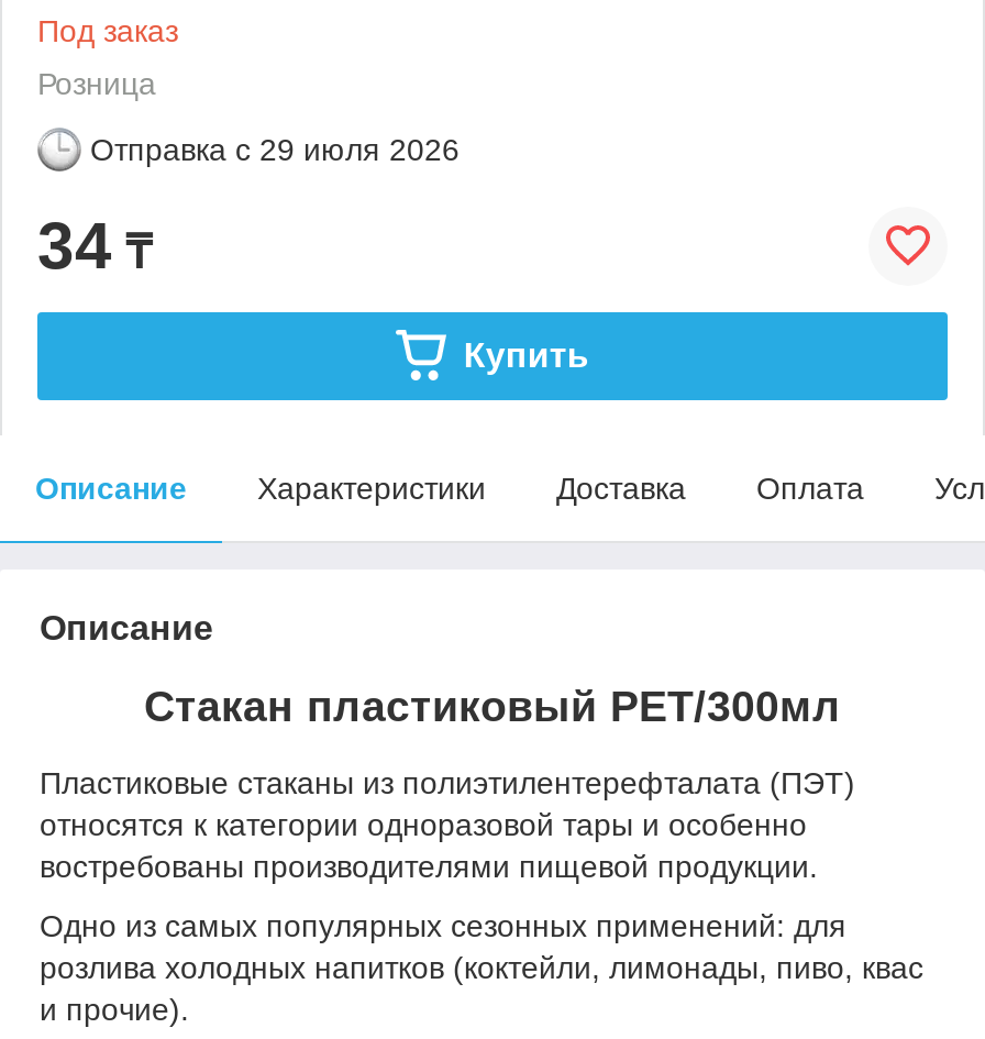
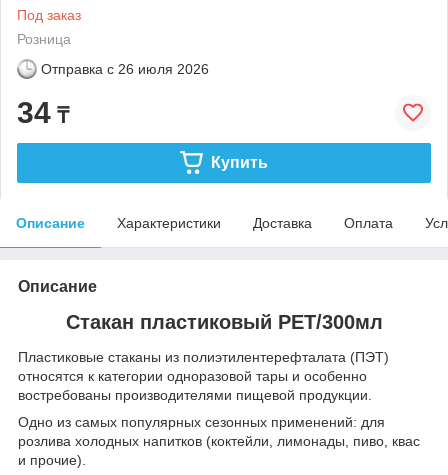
- Отправка с 29 июля 2026
+ Отправка с 26 июля 2026
